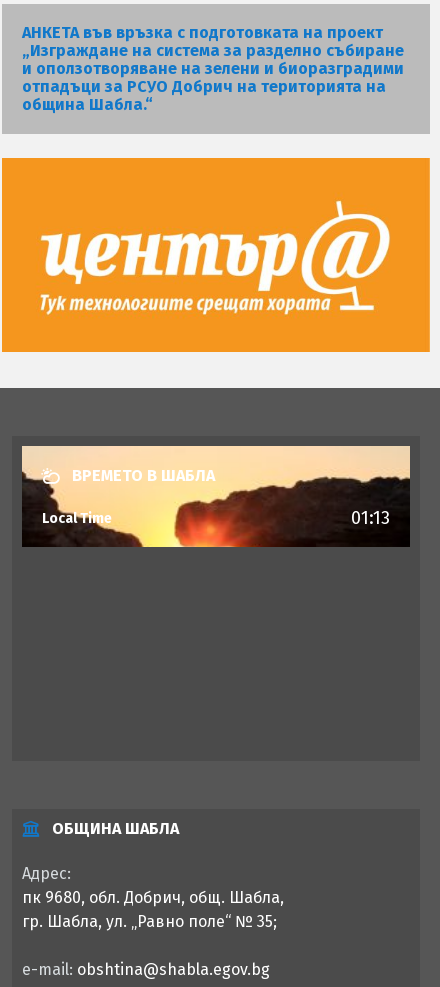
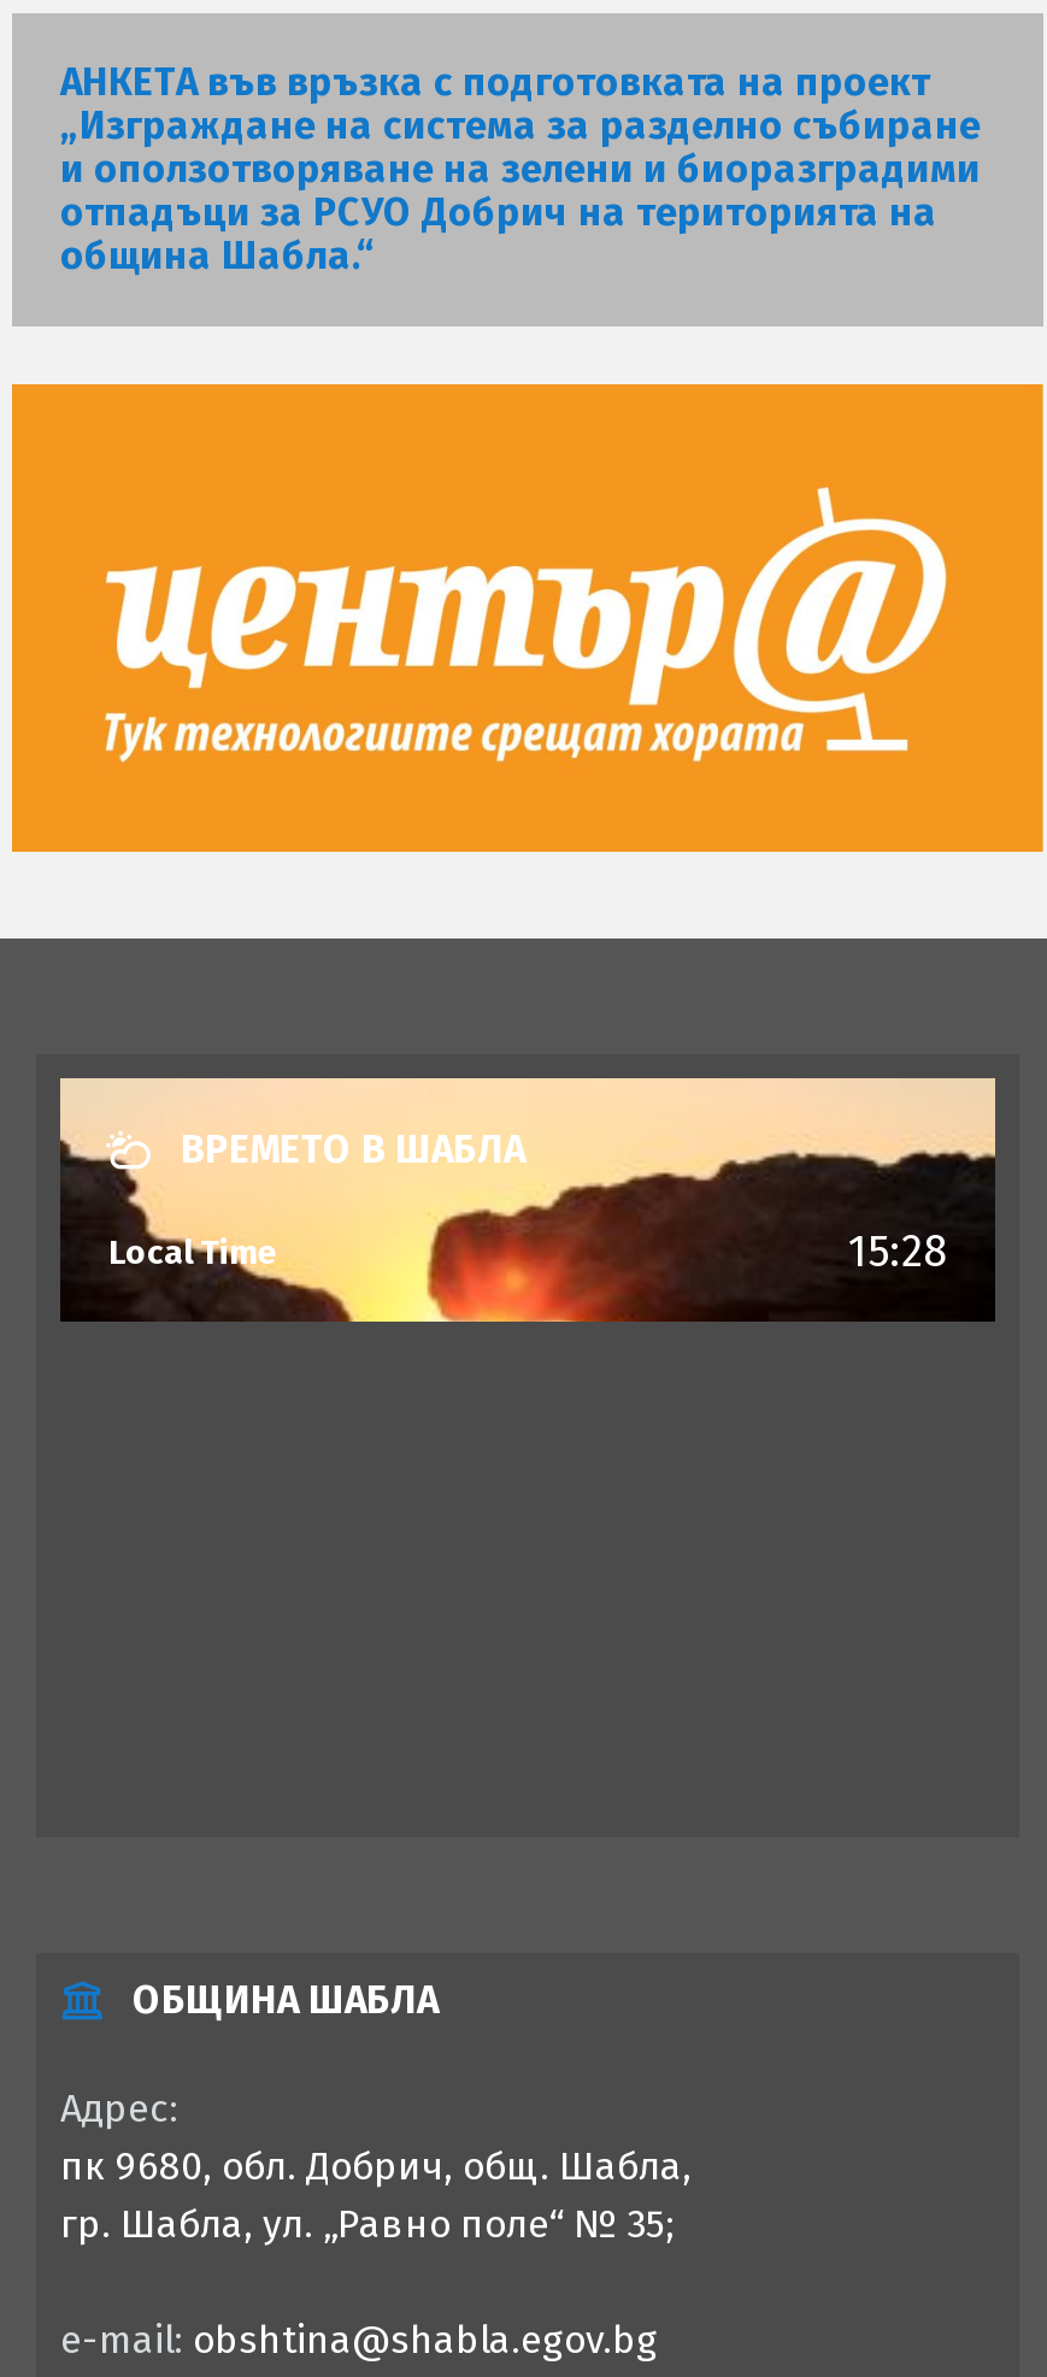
- 01:13
+ 15:28
